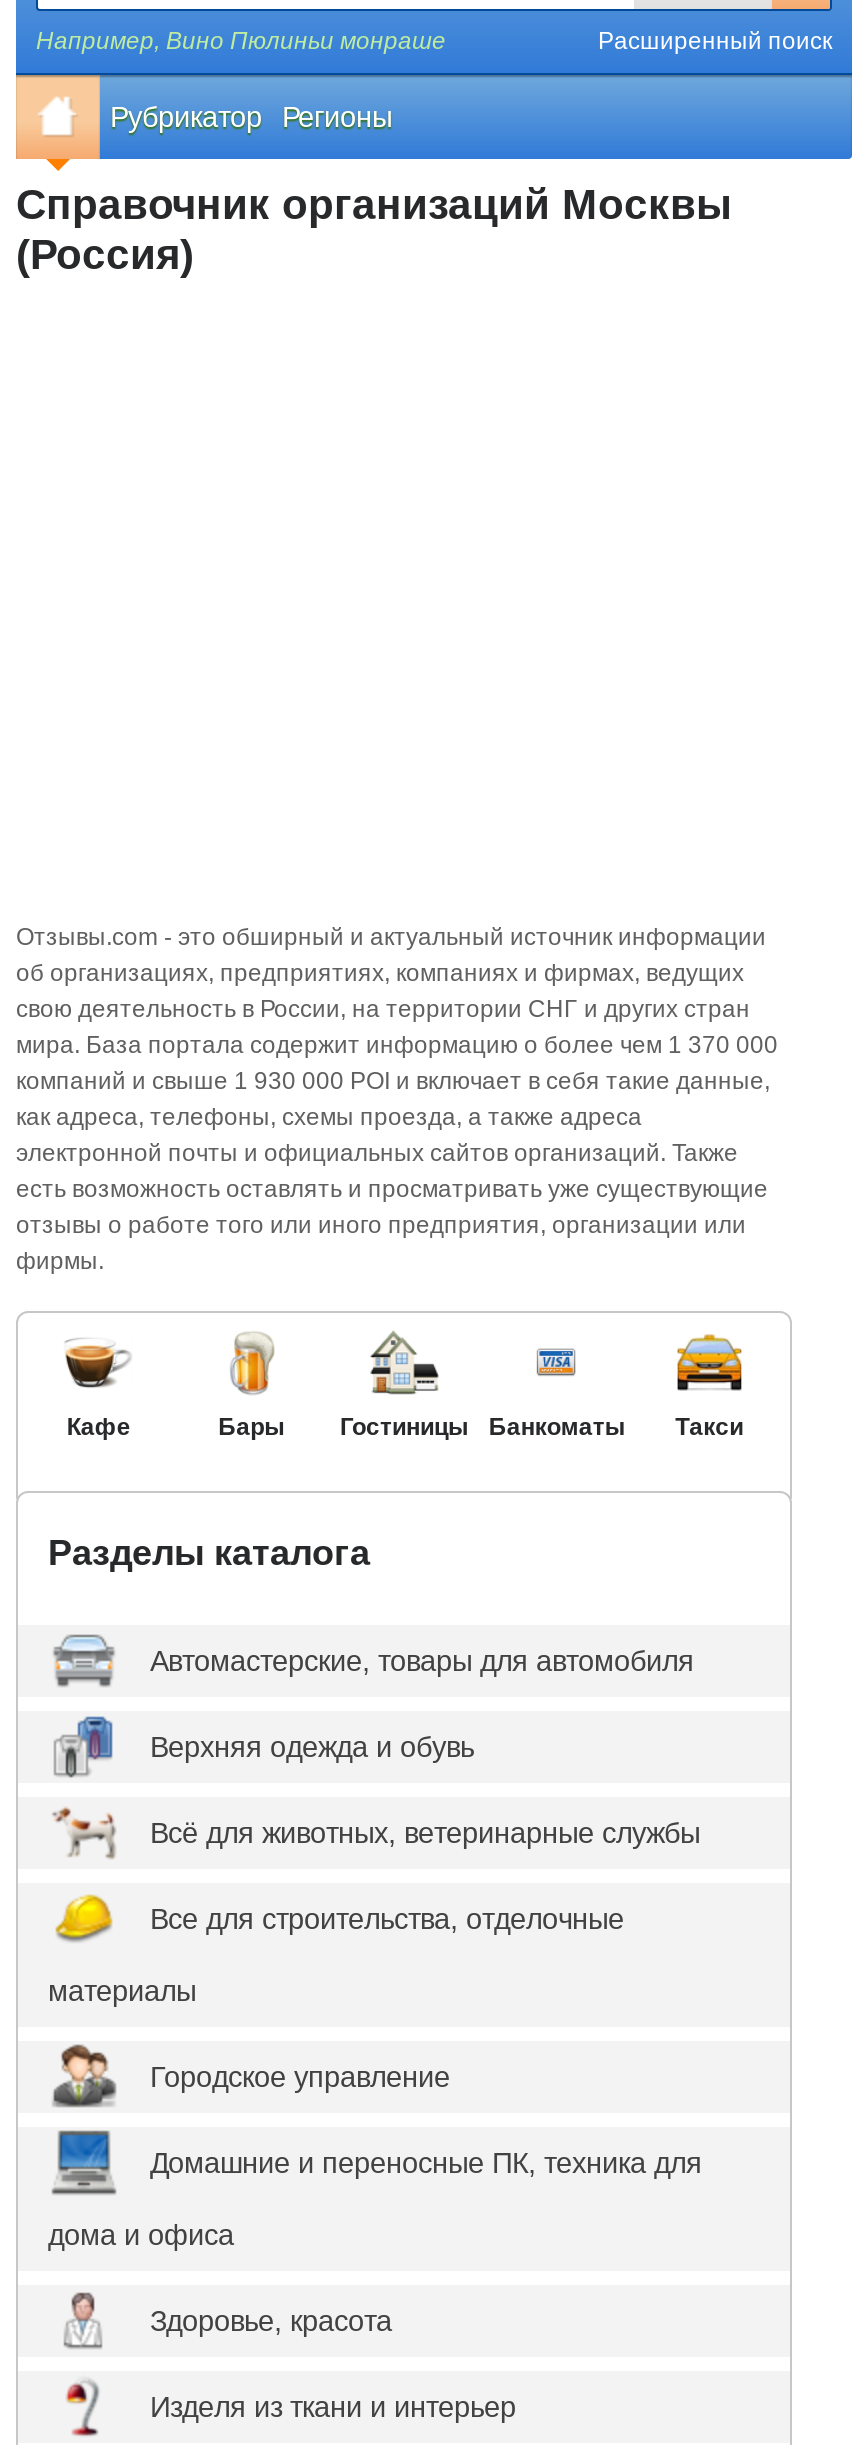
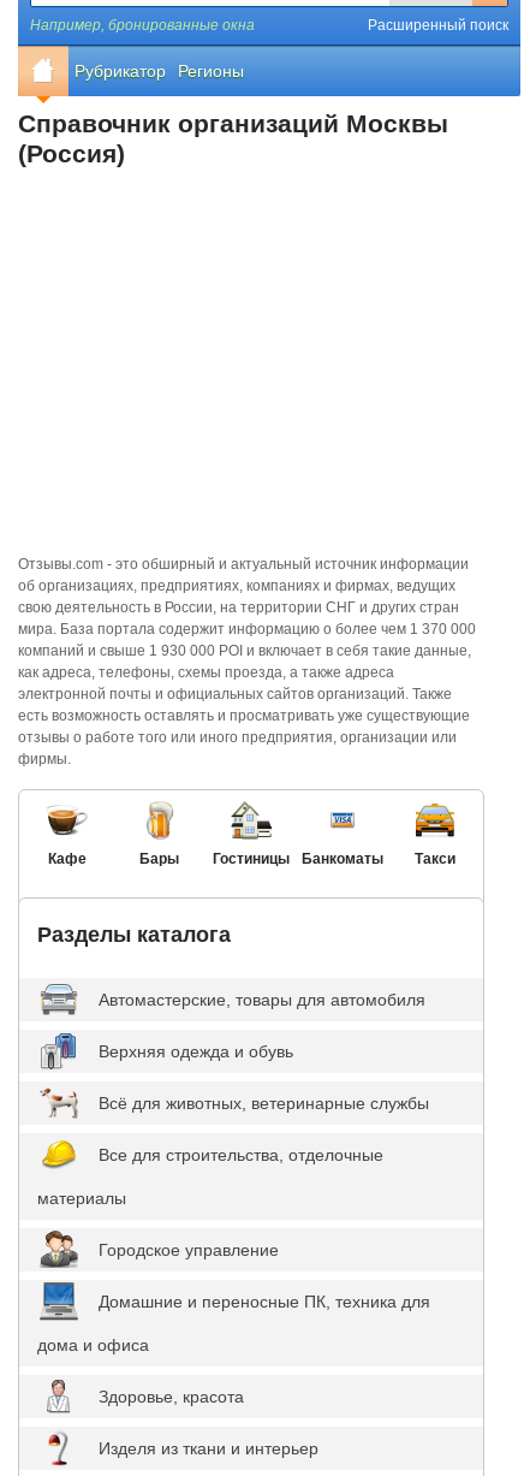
- Например, Вино Пюлиньи монраше
+ Например, бронированные окна
